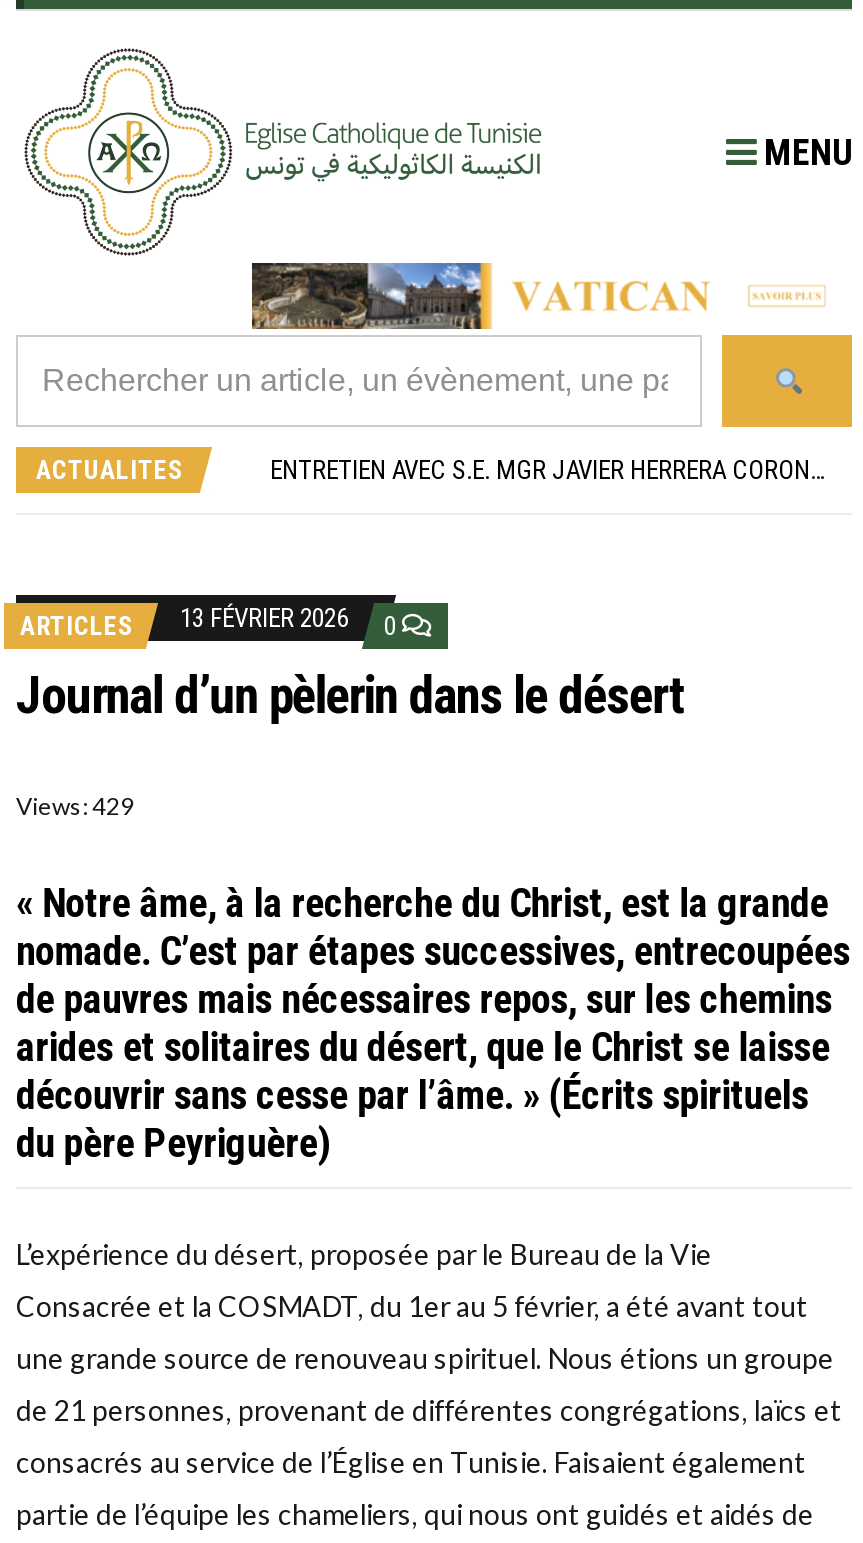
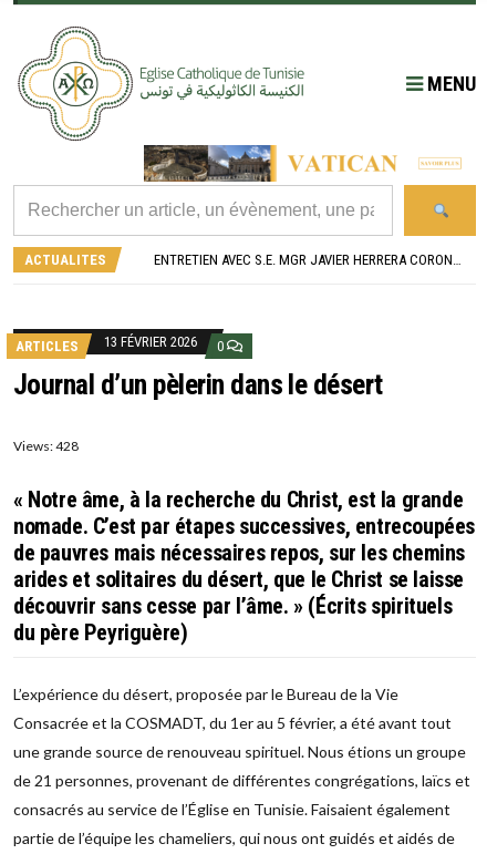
- Views: 429
+ Views: 428
